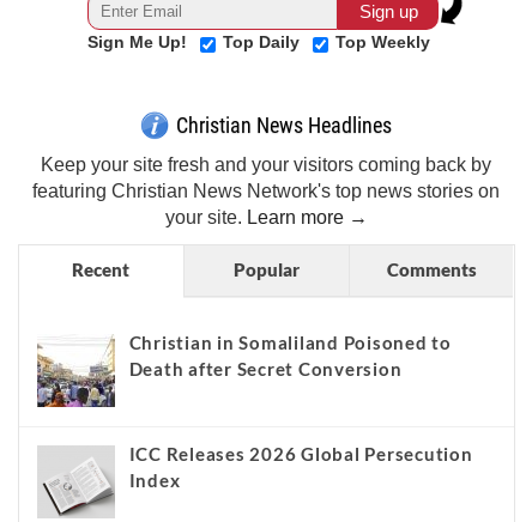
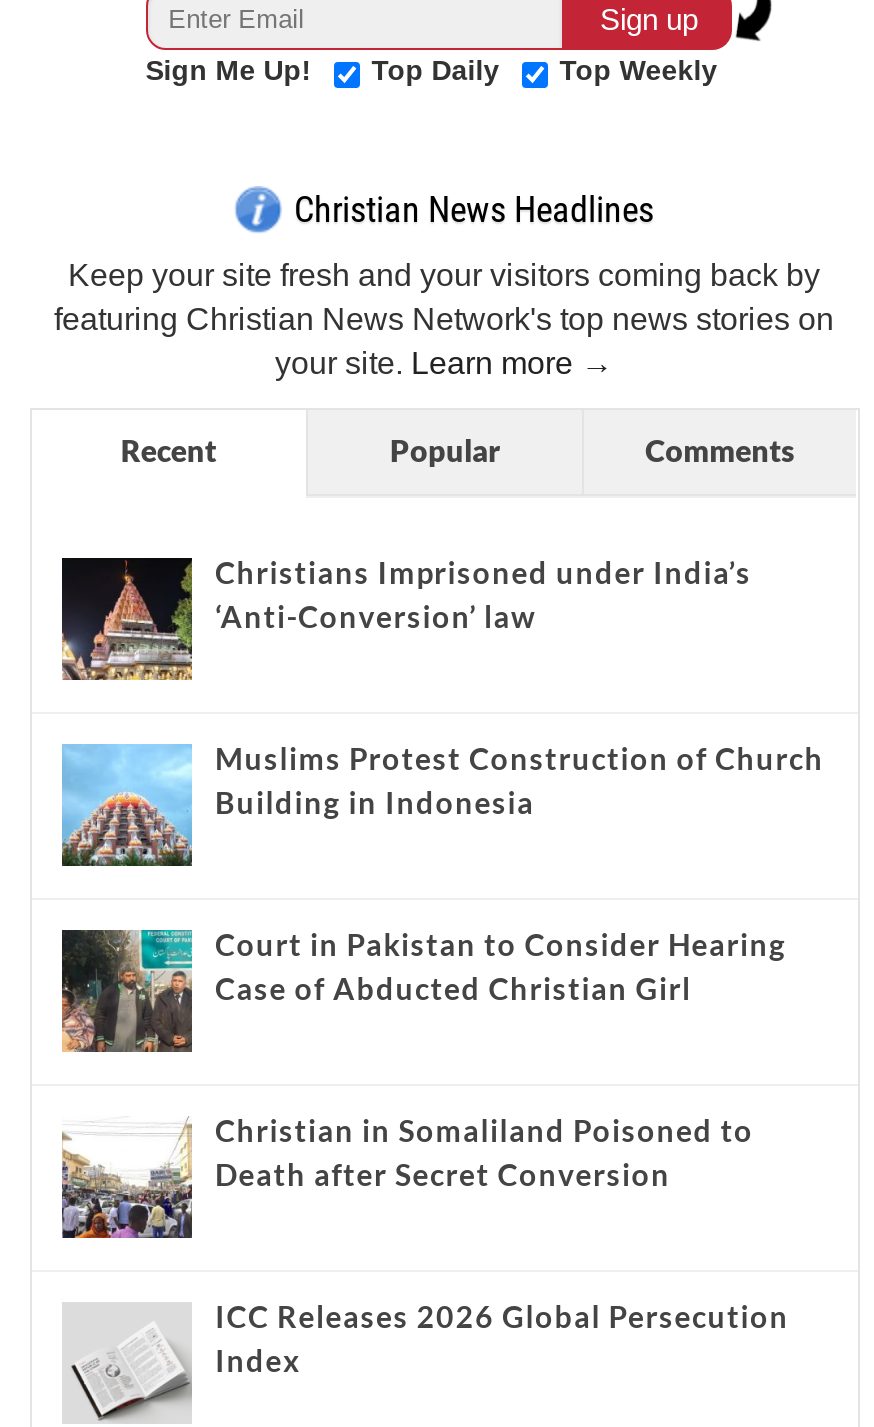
+ [image]
+ Christians Imprisoned under India’s
+ ‘Anti-Conversion’ law

+ [image]
+ Muslims Protest Construction of Church
+ Building in Indonesia

+ [image]
+ Court in Pakistan to Consider Hearing
+ Case of Abducted Christian Girl
